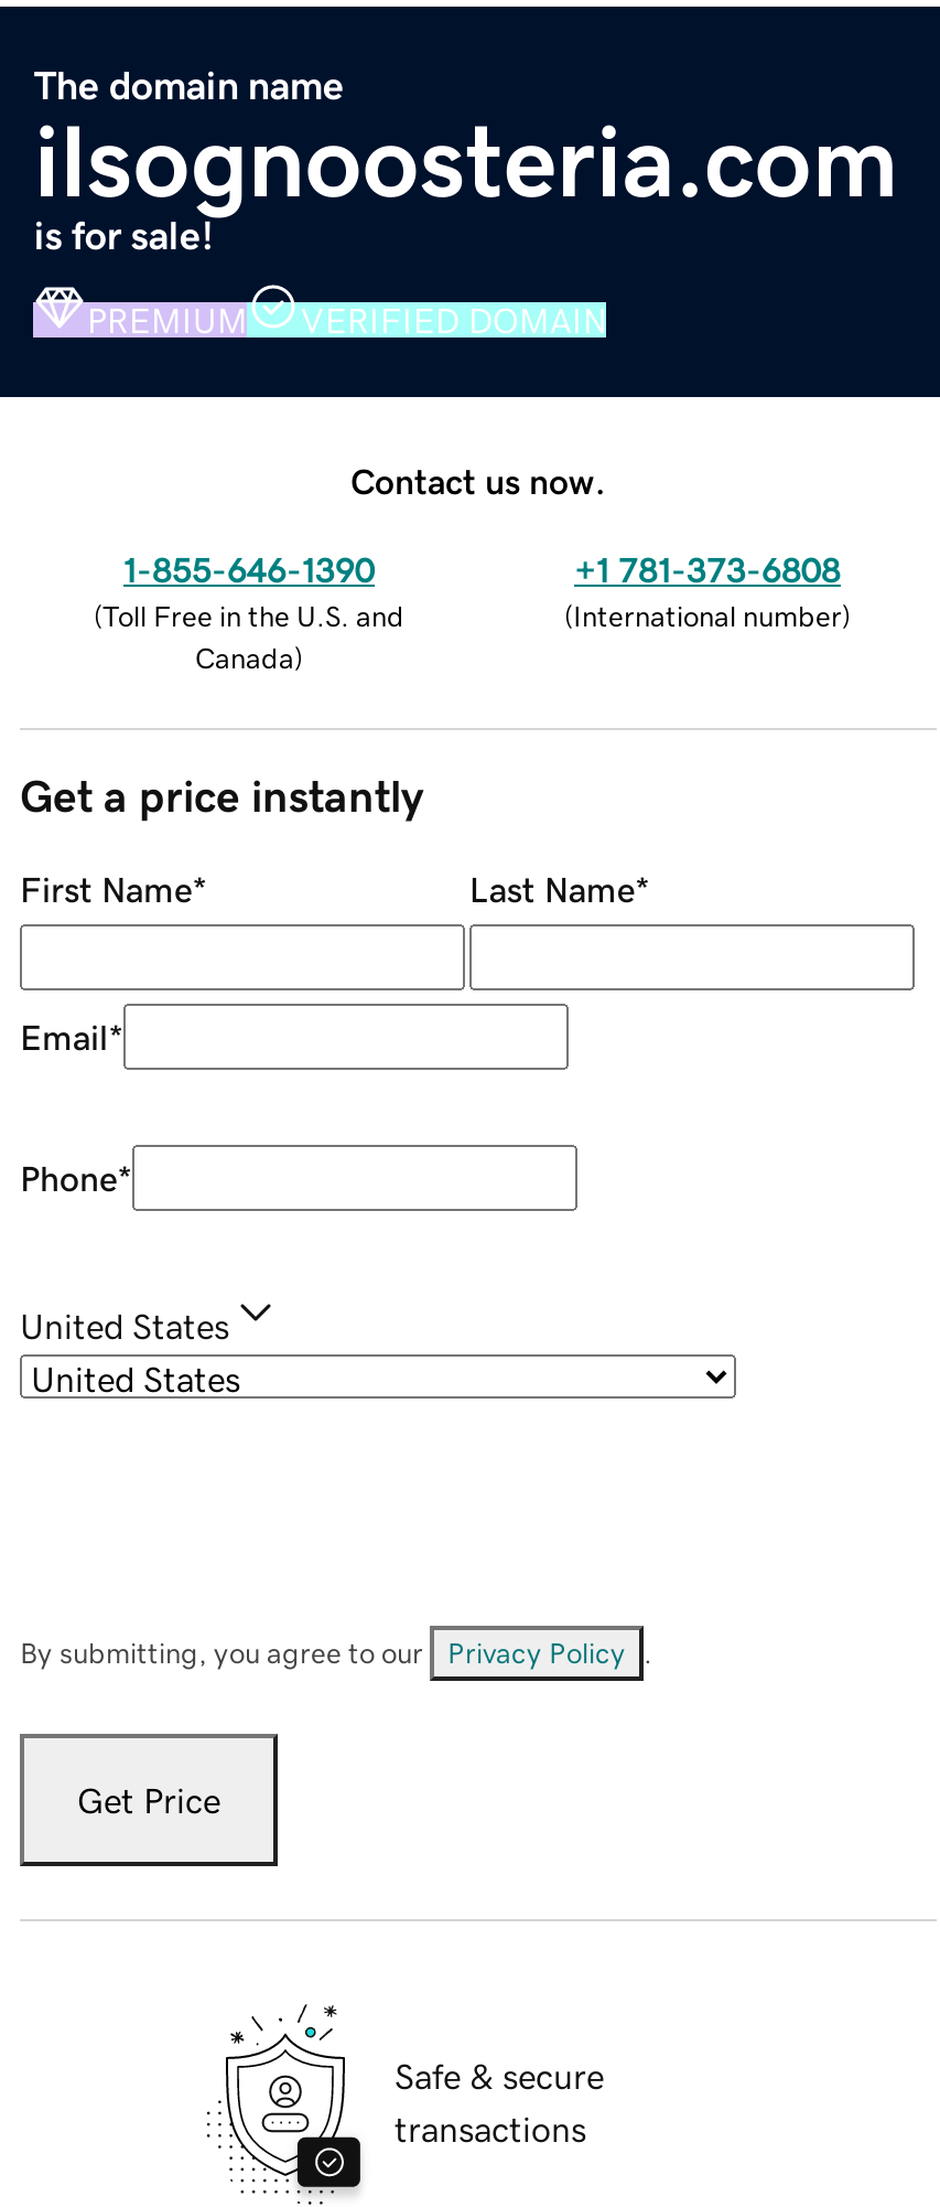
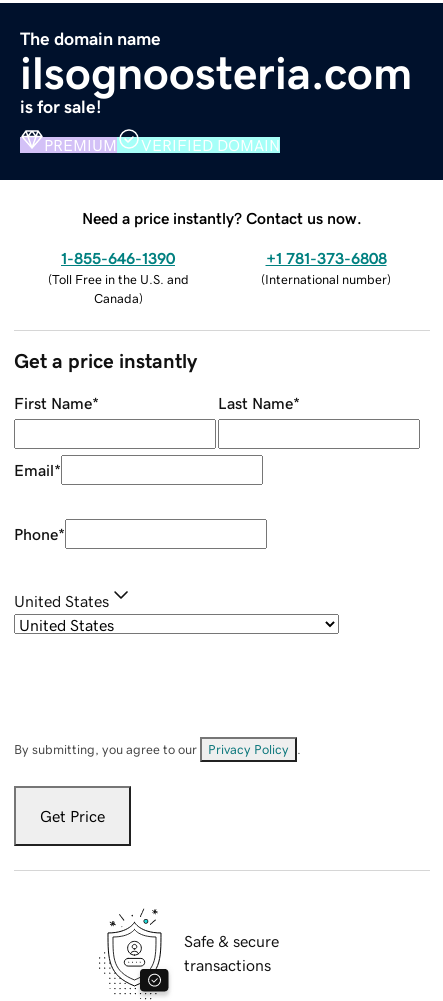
- Contact us now.
+ Need a price instantly? Contact us now.
